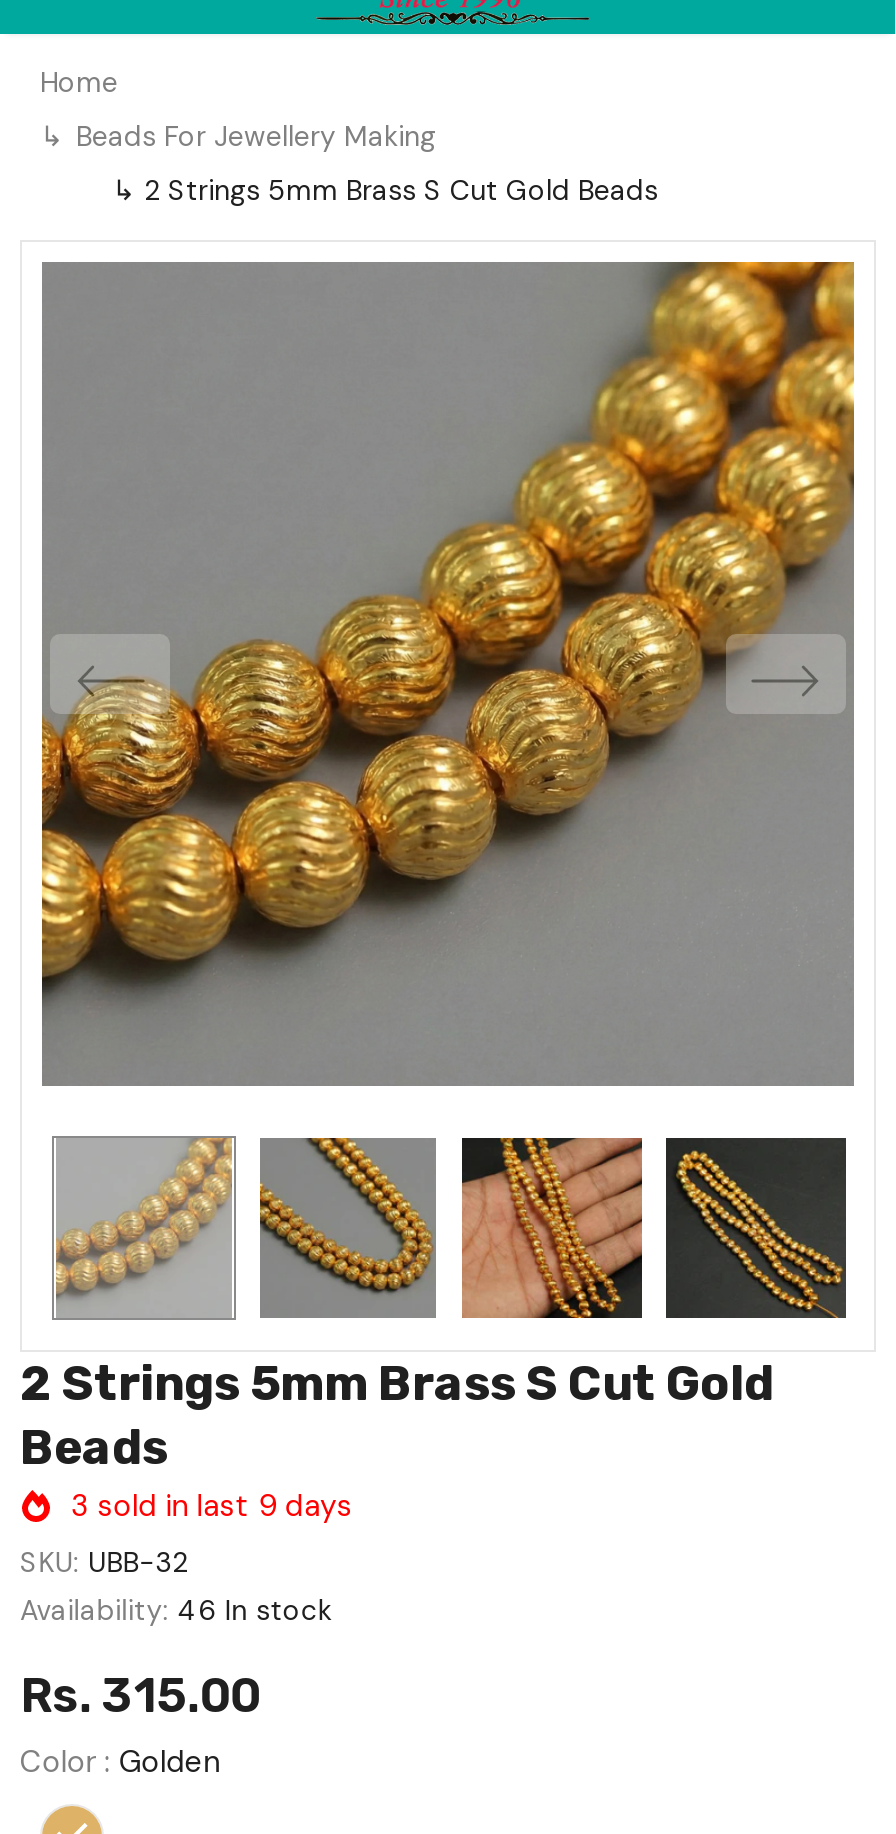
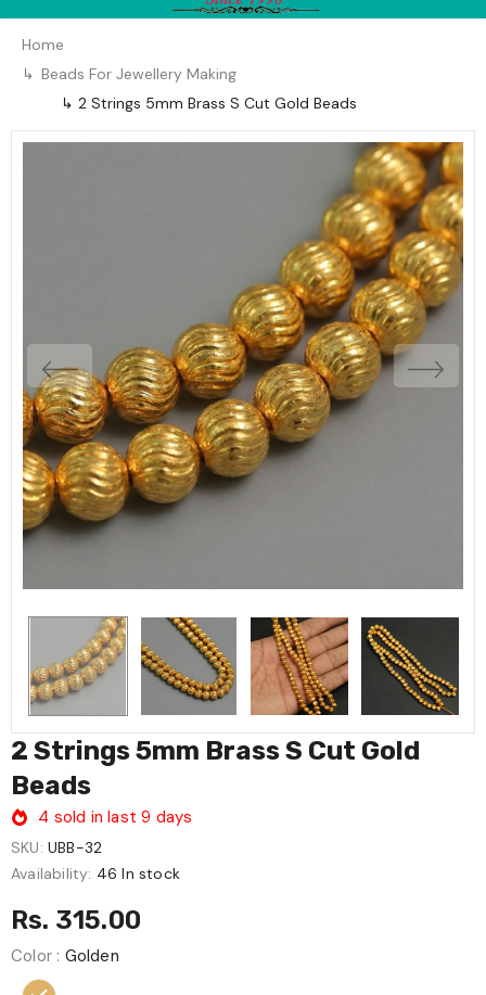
- 3 sold in last 9 days
+ 4 sold in last 9 days
